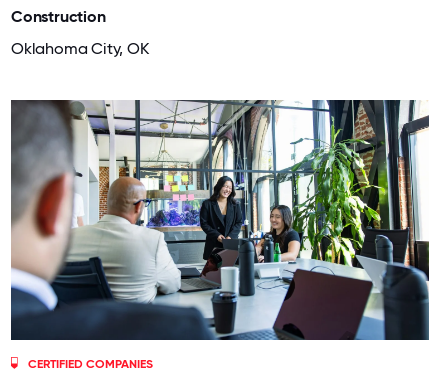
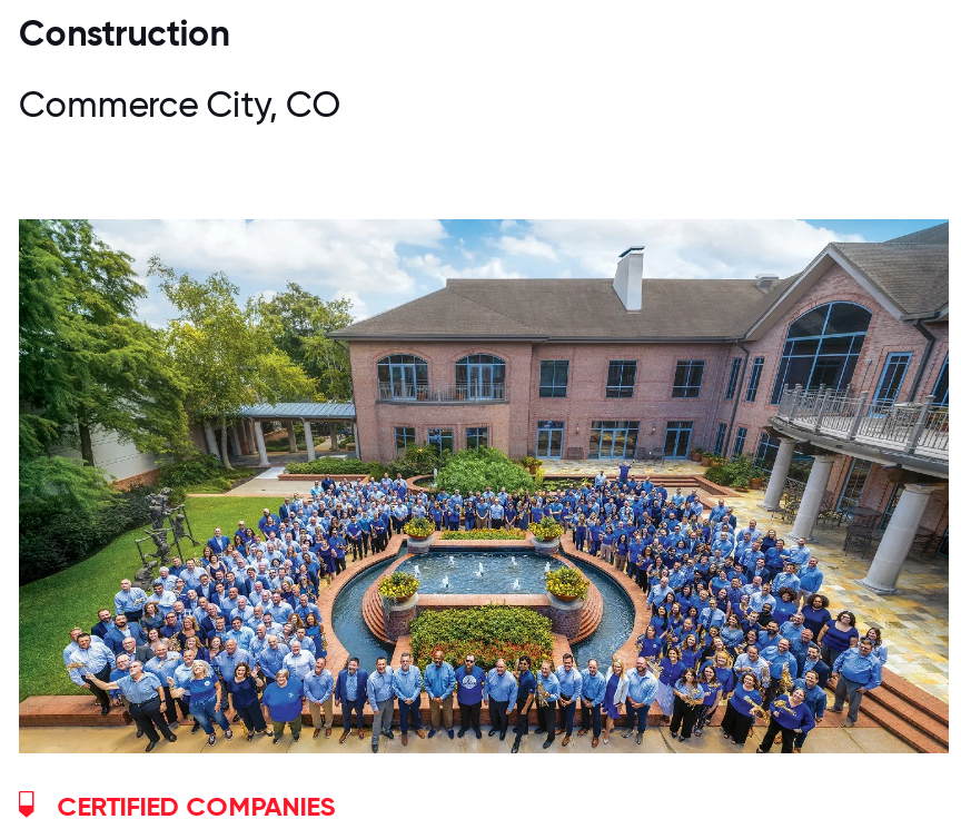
- Oklahoma City, OK
+ Commerce City, CO

- [image]
+ [image]
